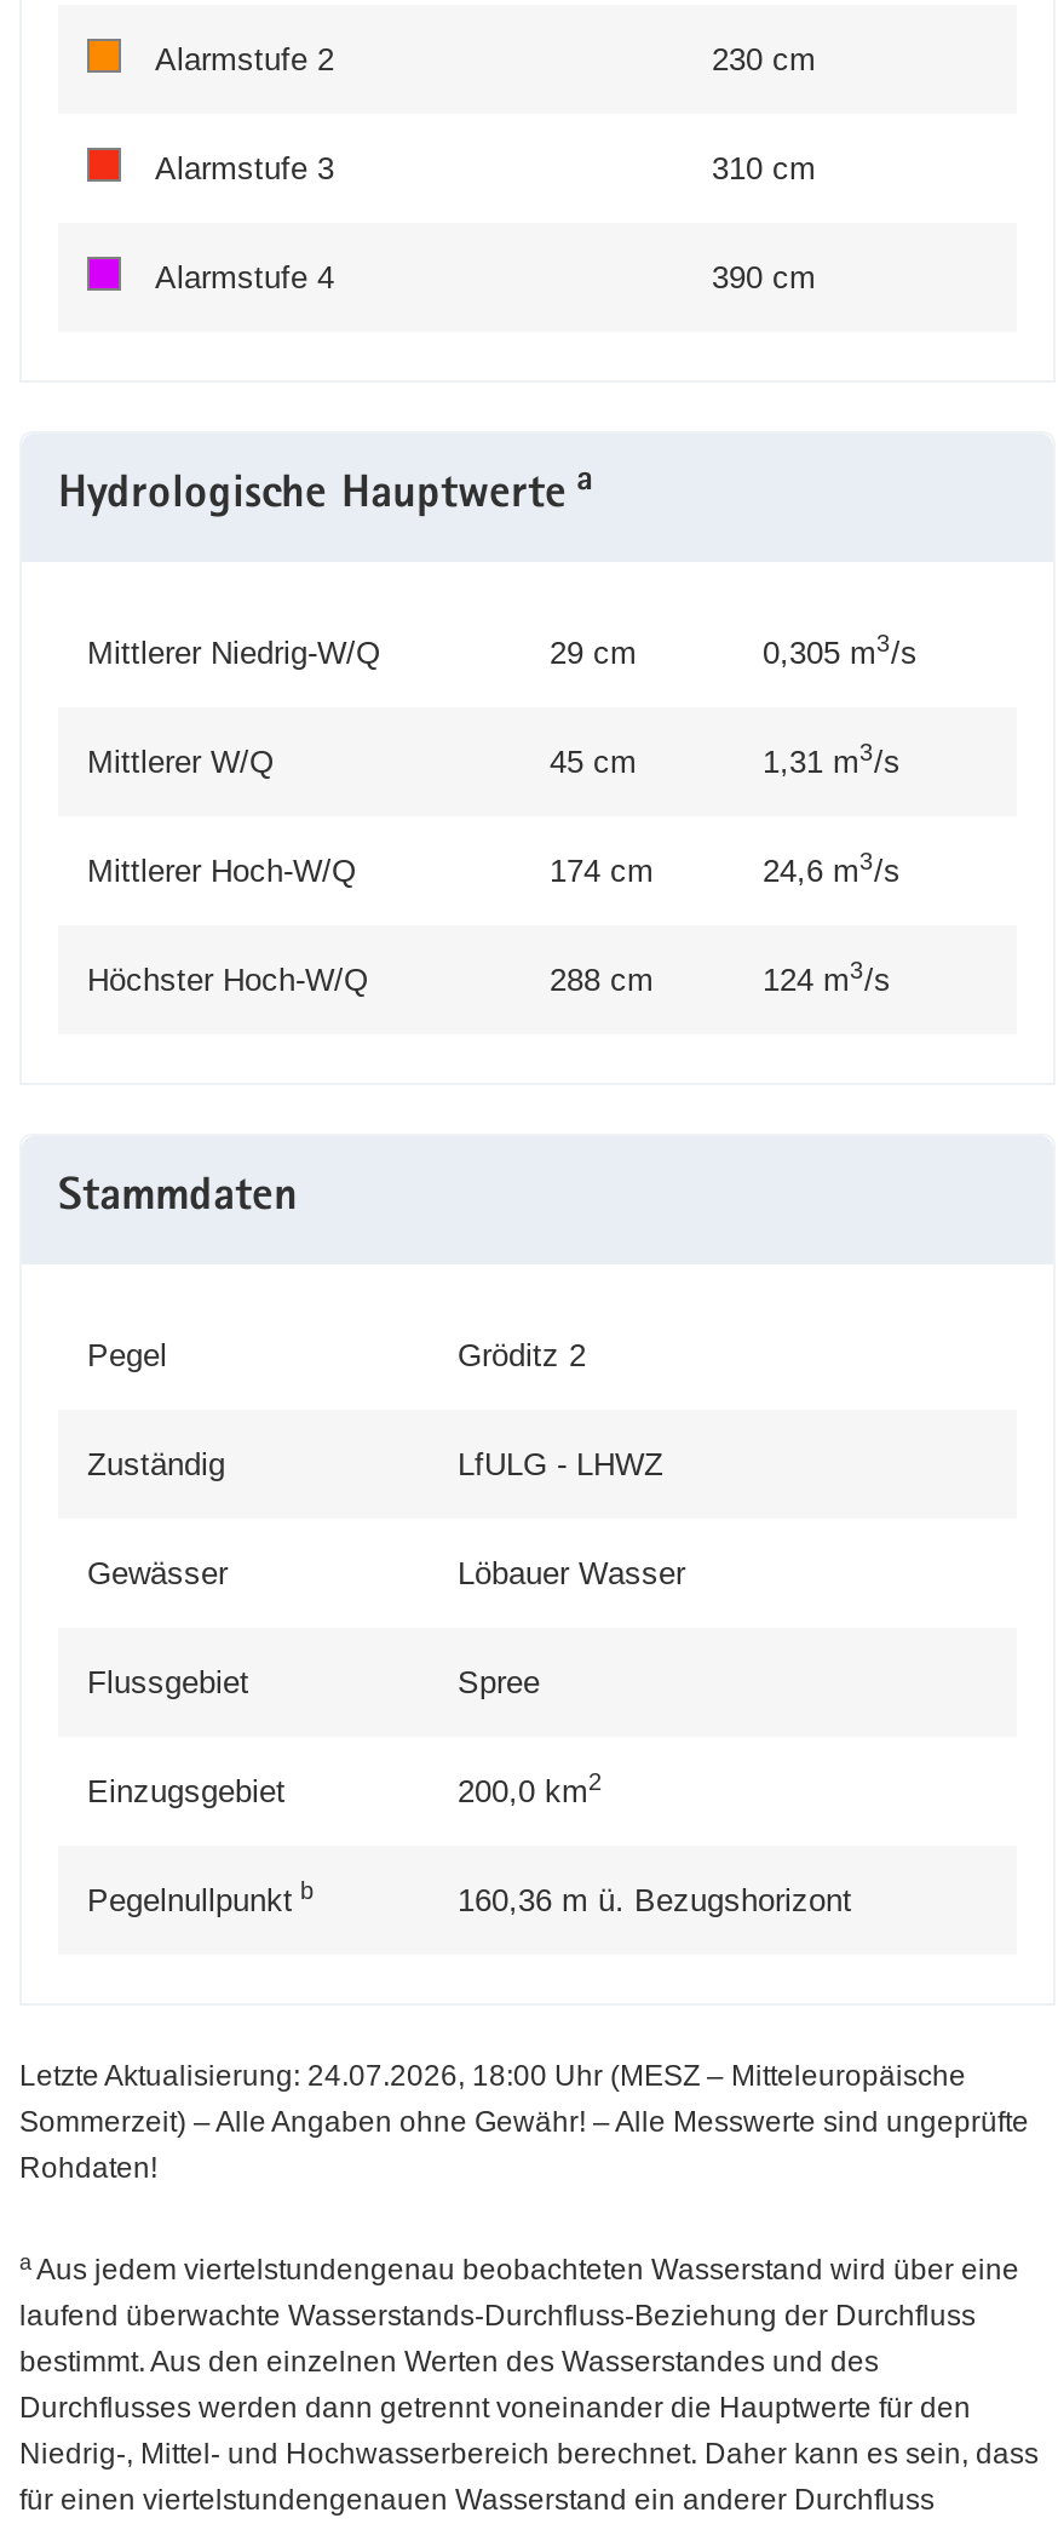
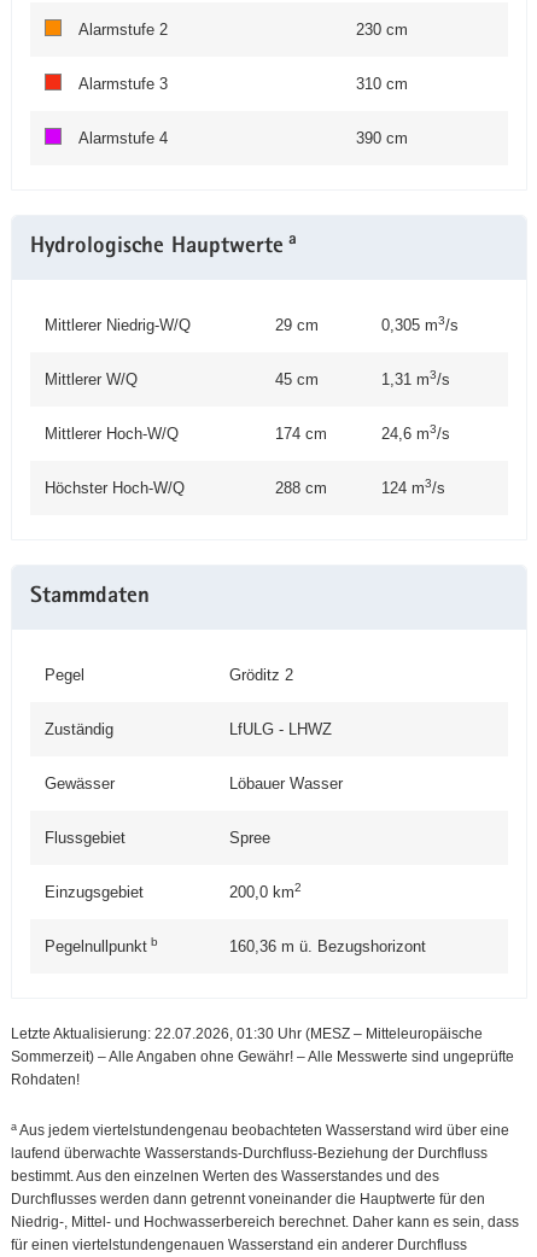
- Letzte Aktualisierung: 24.07.2026, 18:00 Uhr (MESZ – Mitteleuropäische
+ Letzte Aktualisierung: 22.07.2026, 01:30 Uhr (MESZ – Mitteleuropäische
